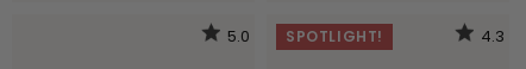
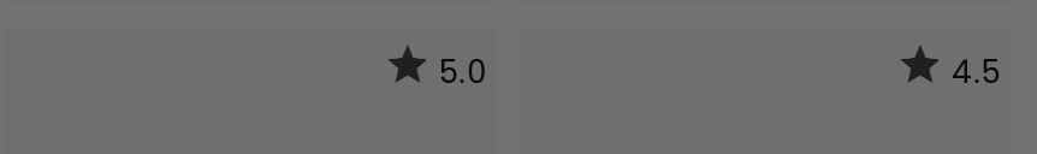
- SPOTLIGHT!
- 4.3
+ 4.5
